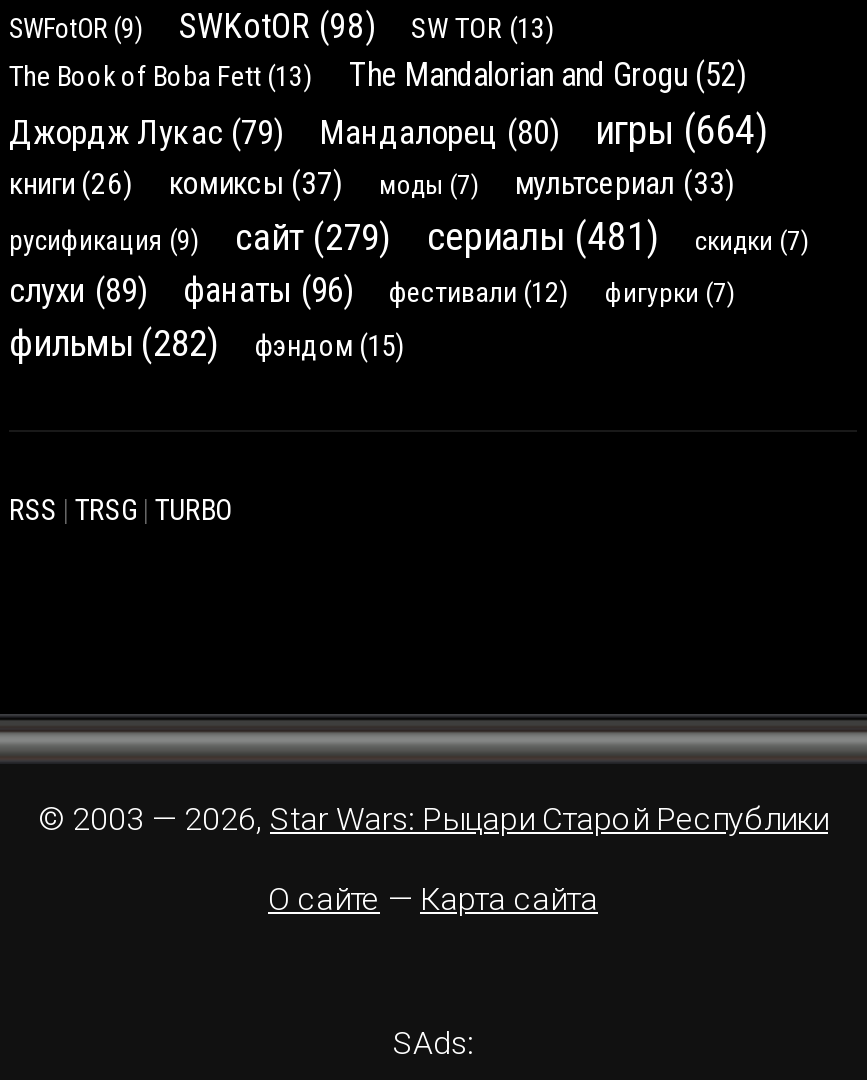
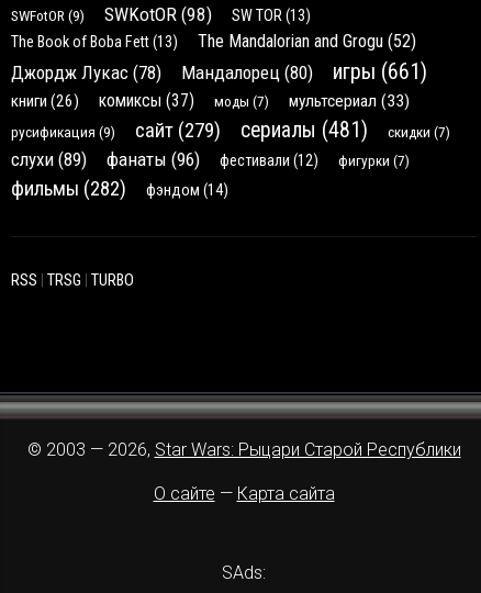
- Джордж Лукас (79)
+ Джордж Лукас (78)

- игры (664)
+ игры (661)

- фильмы (282) фэндом (15)
+ фильмы (282) фэндом (14)
